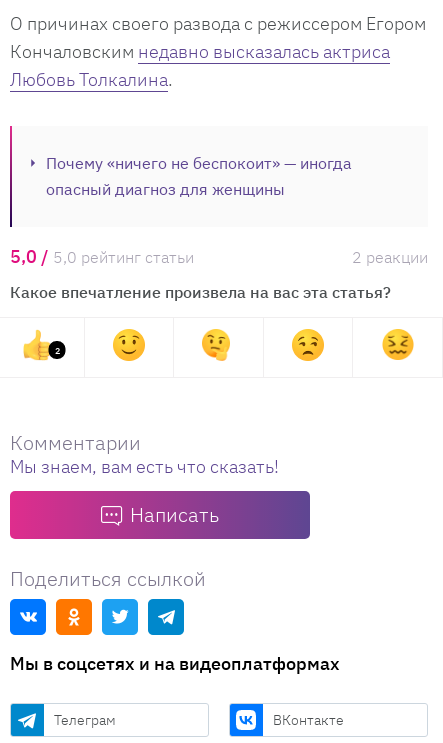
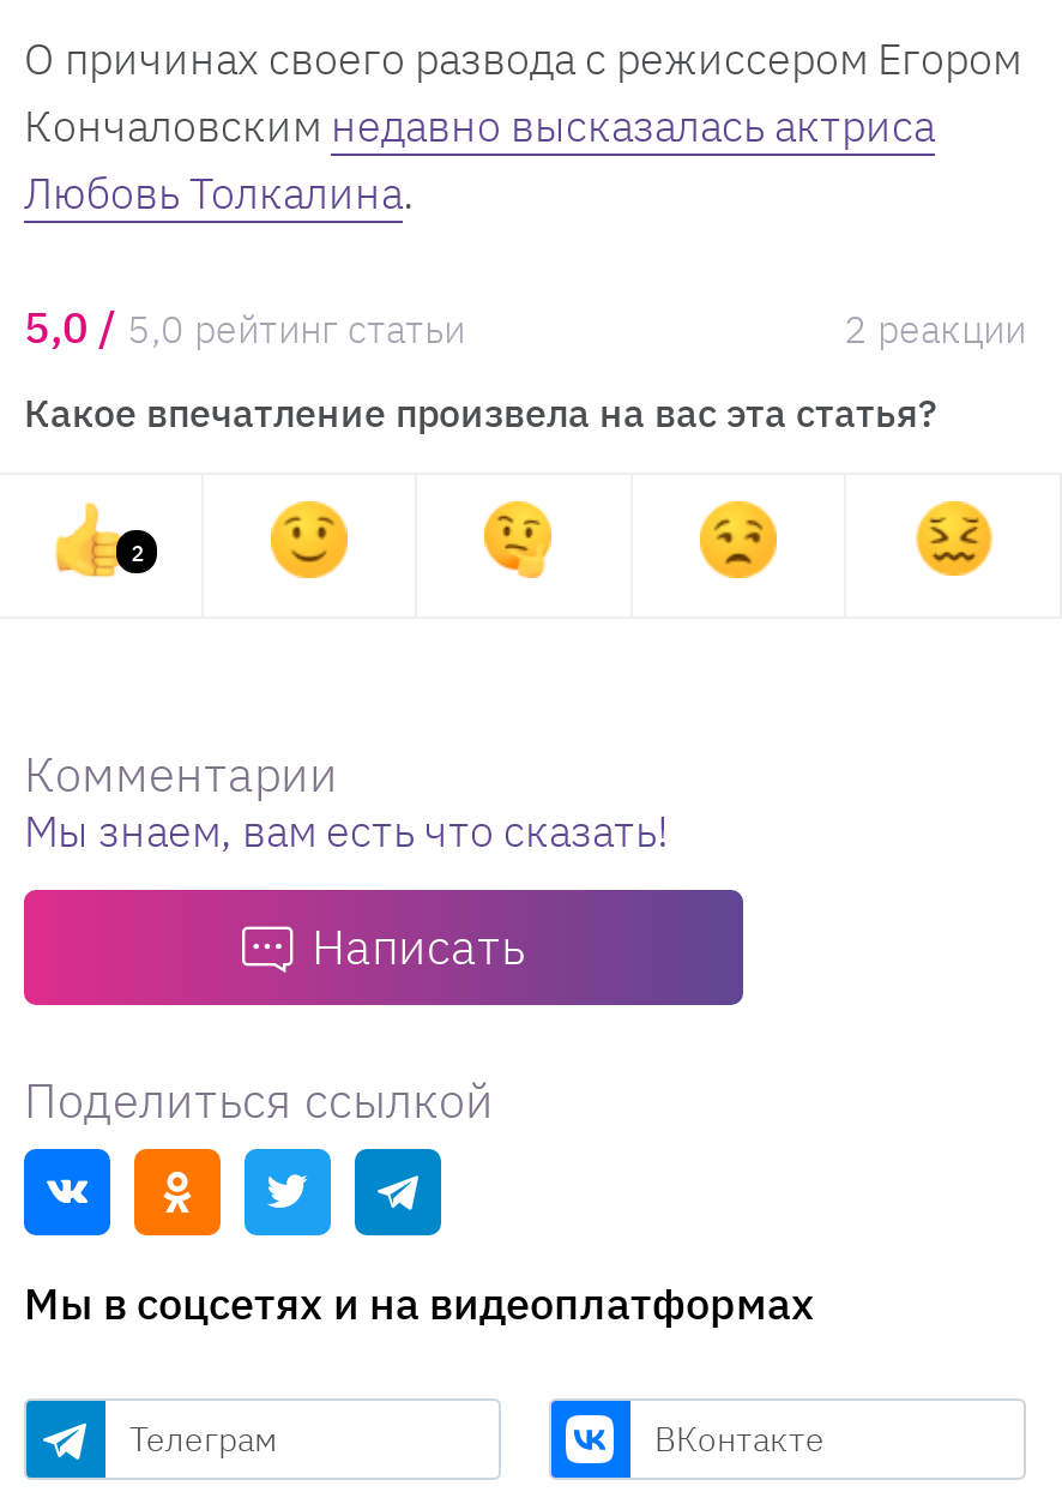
- Почему «ничего не беспокоит» — иногда
- опасный диагноз для женщины
